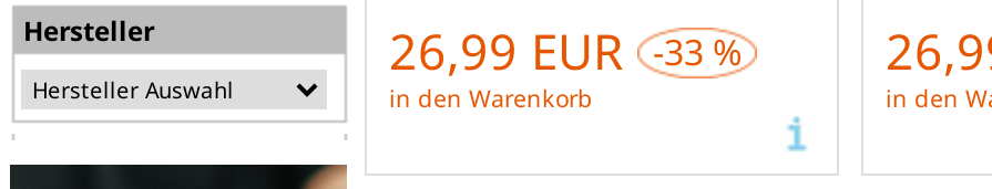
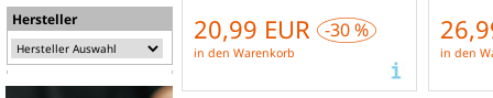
- 26,99 EUR -33 %
+ 20,99 EUR -30 %
